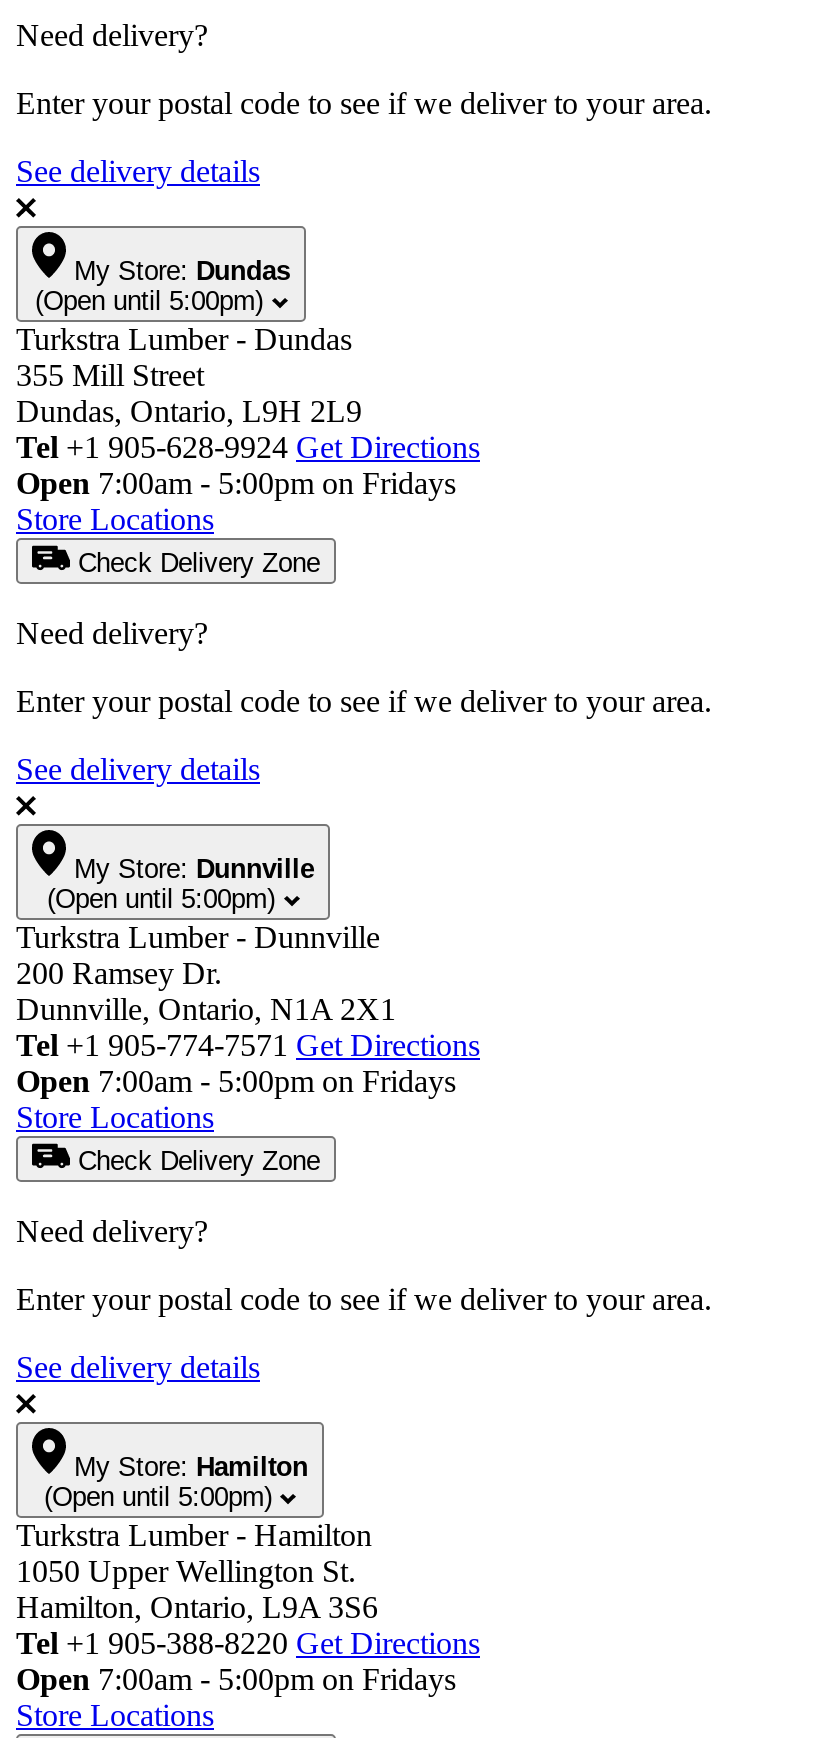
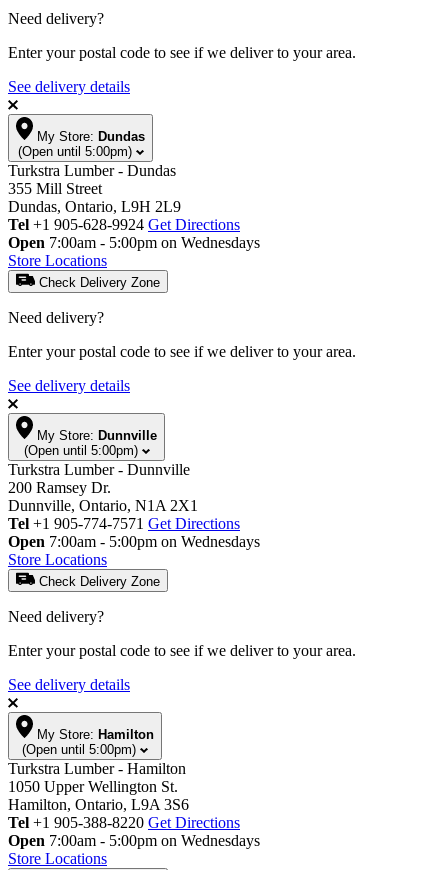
- Open 7:00am - 5:00pm on Fridays
+ Open 7:00am - 5:00pm on Wednesdays

- Open 7:00am - 5:00pm on Fridays
+ Open 7:00am - 5:00pm on Wednesdays

- Open 7:00am - 5:00pm on Fridays
+ Open 7:00am - 5:00pm on Wednesdays
